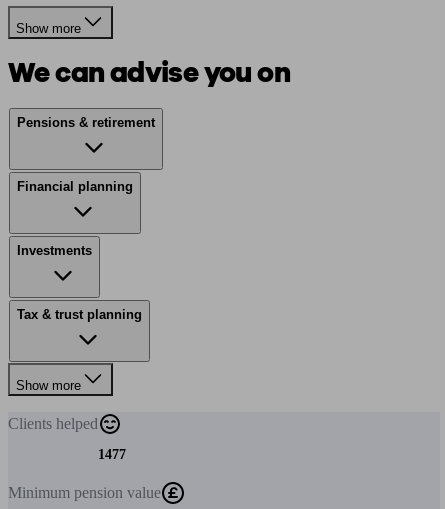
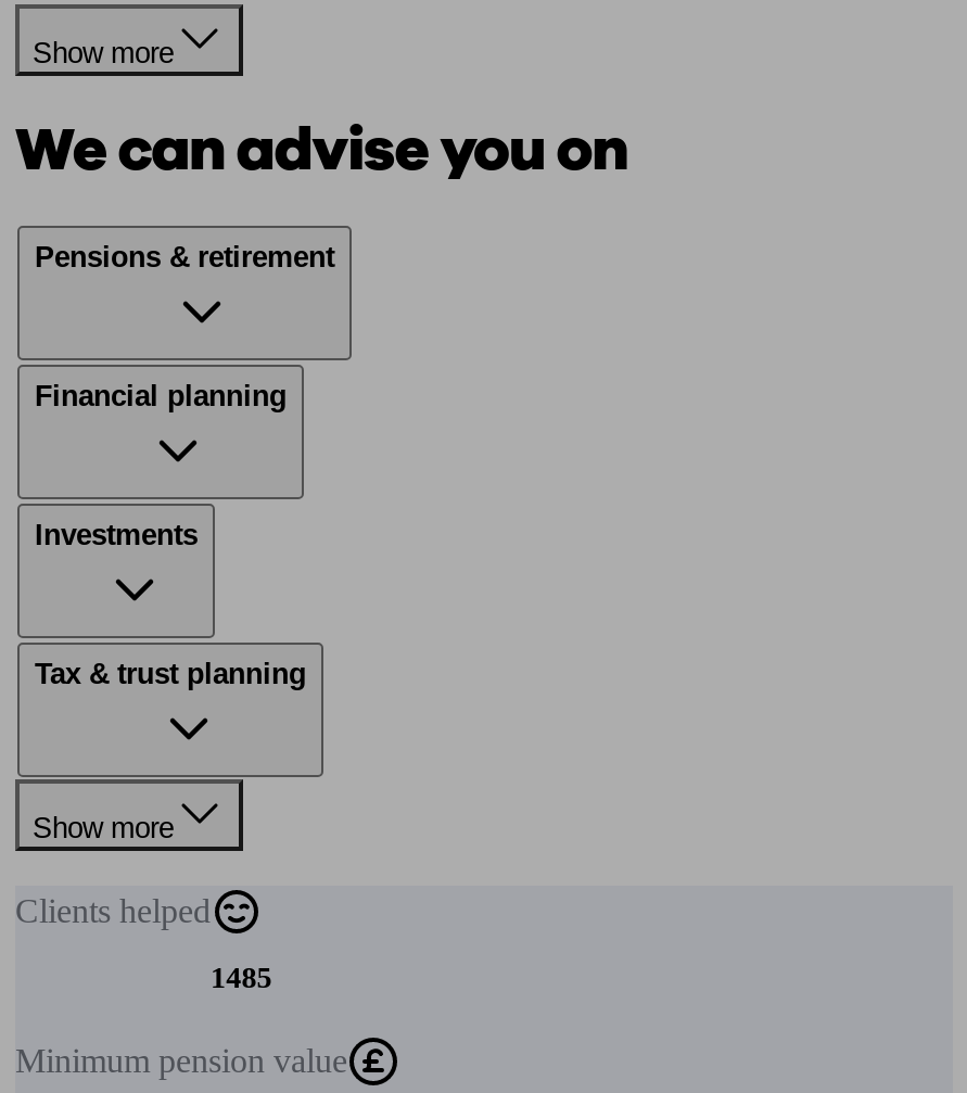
- 1477
+ 1485
